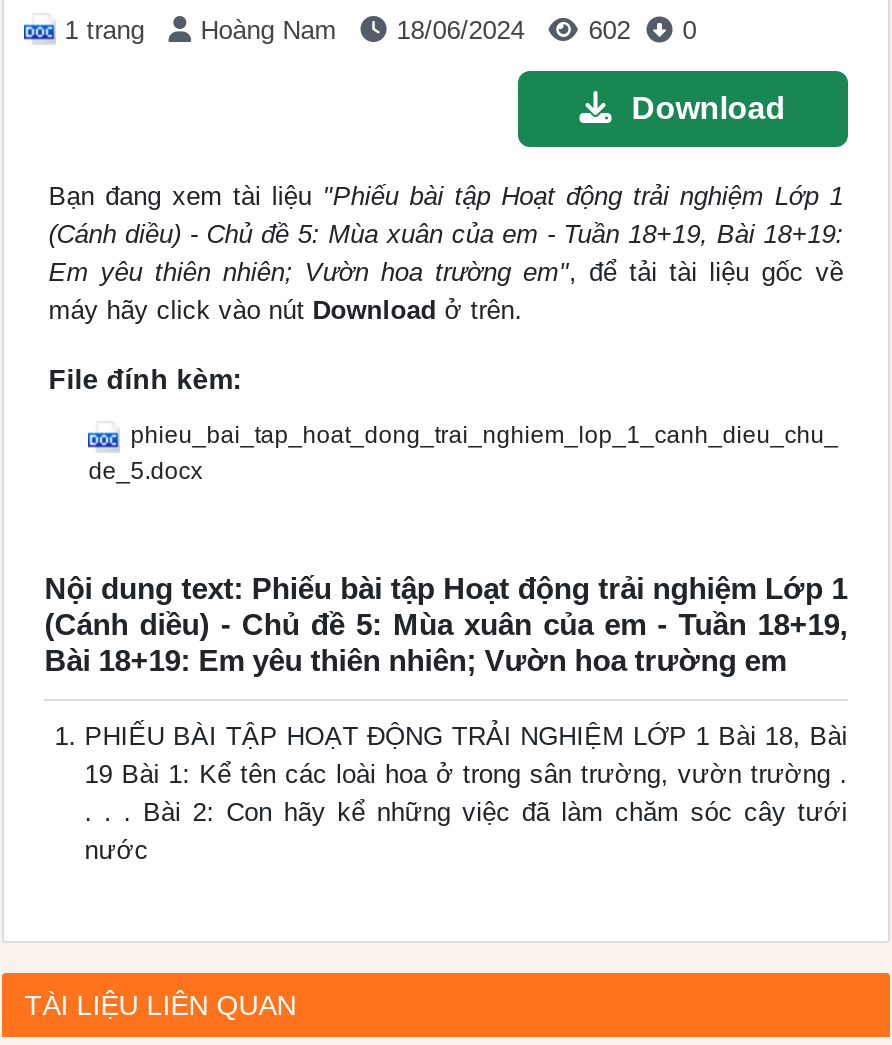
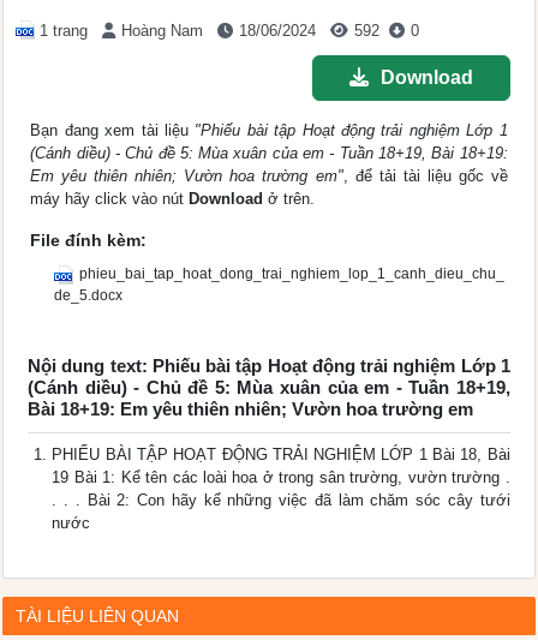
- 602 0
+ 592 0
